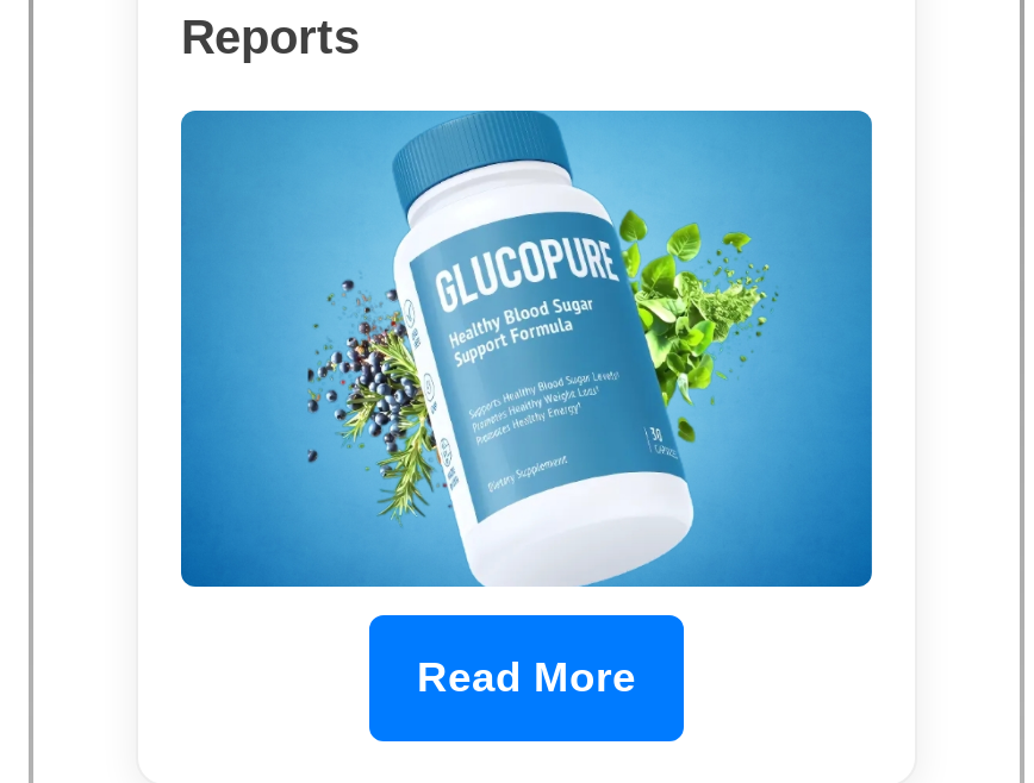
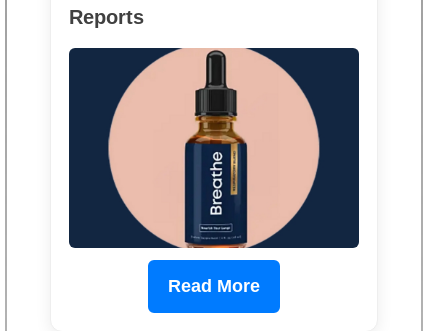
- [image]
+ [image]
